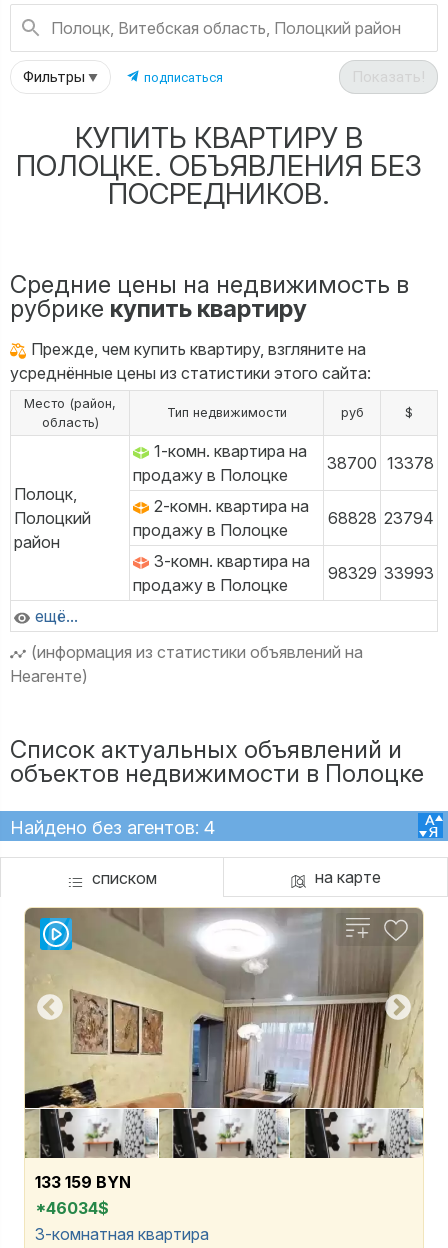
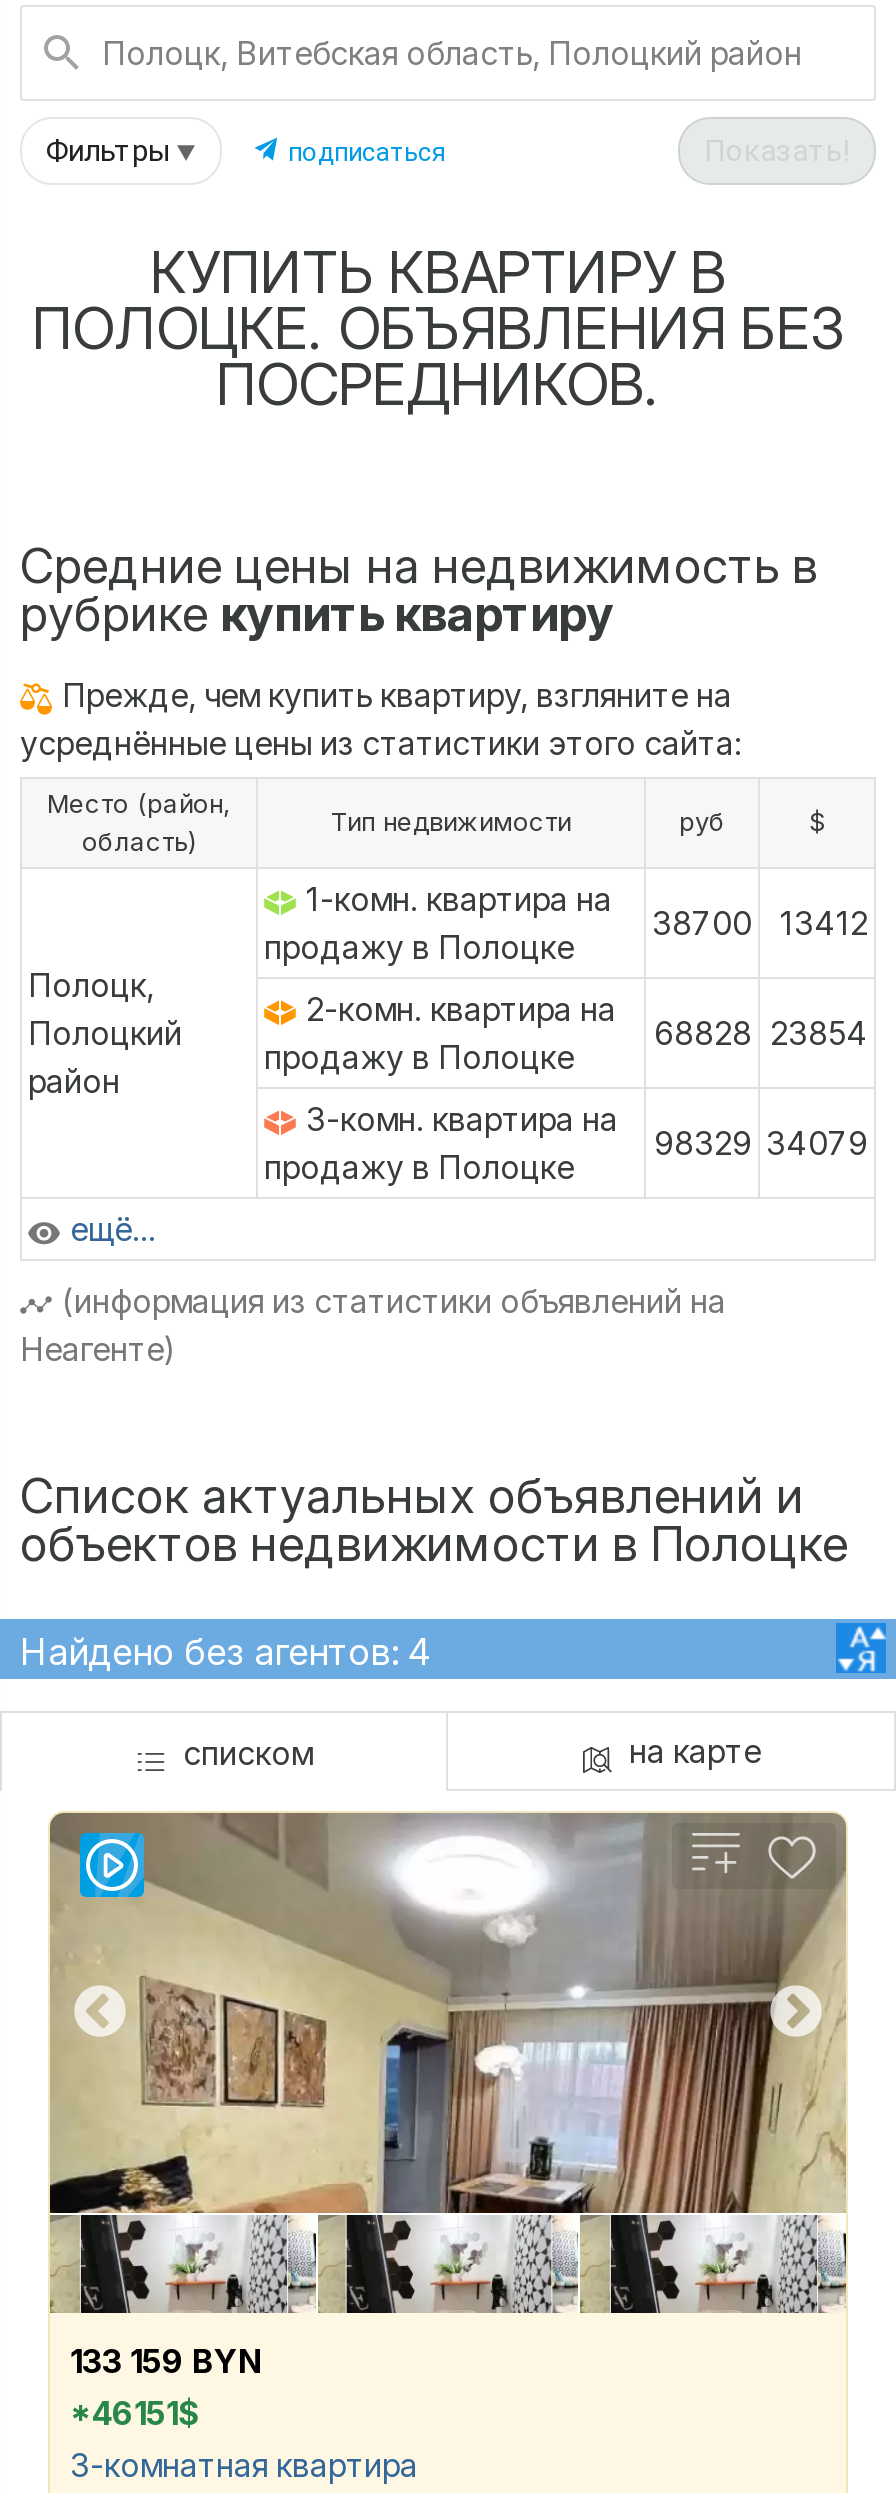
- 38700 13378
+ 38700
+ 13412

- 68828 23794
+ 68828 23854

- 98329 33993
+ 98329 34079

- *46034$
+ *46151$
